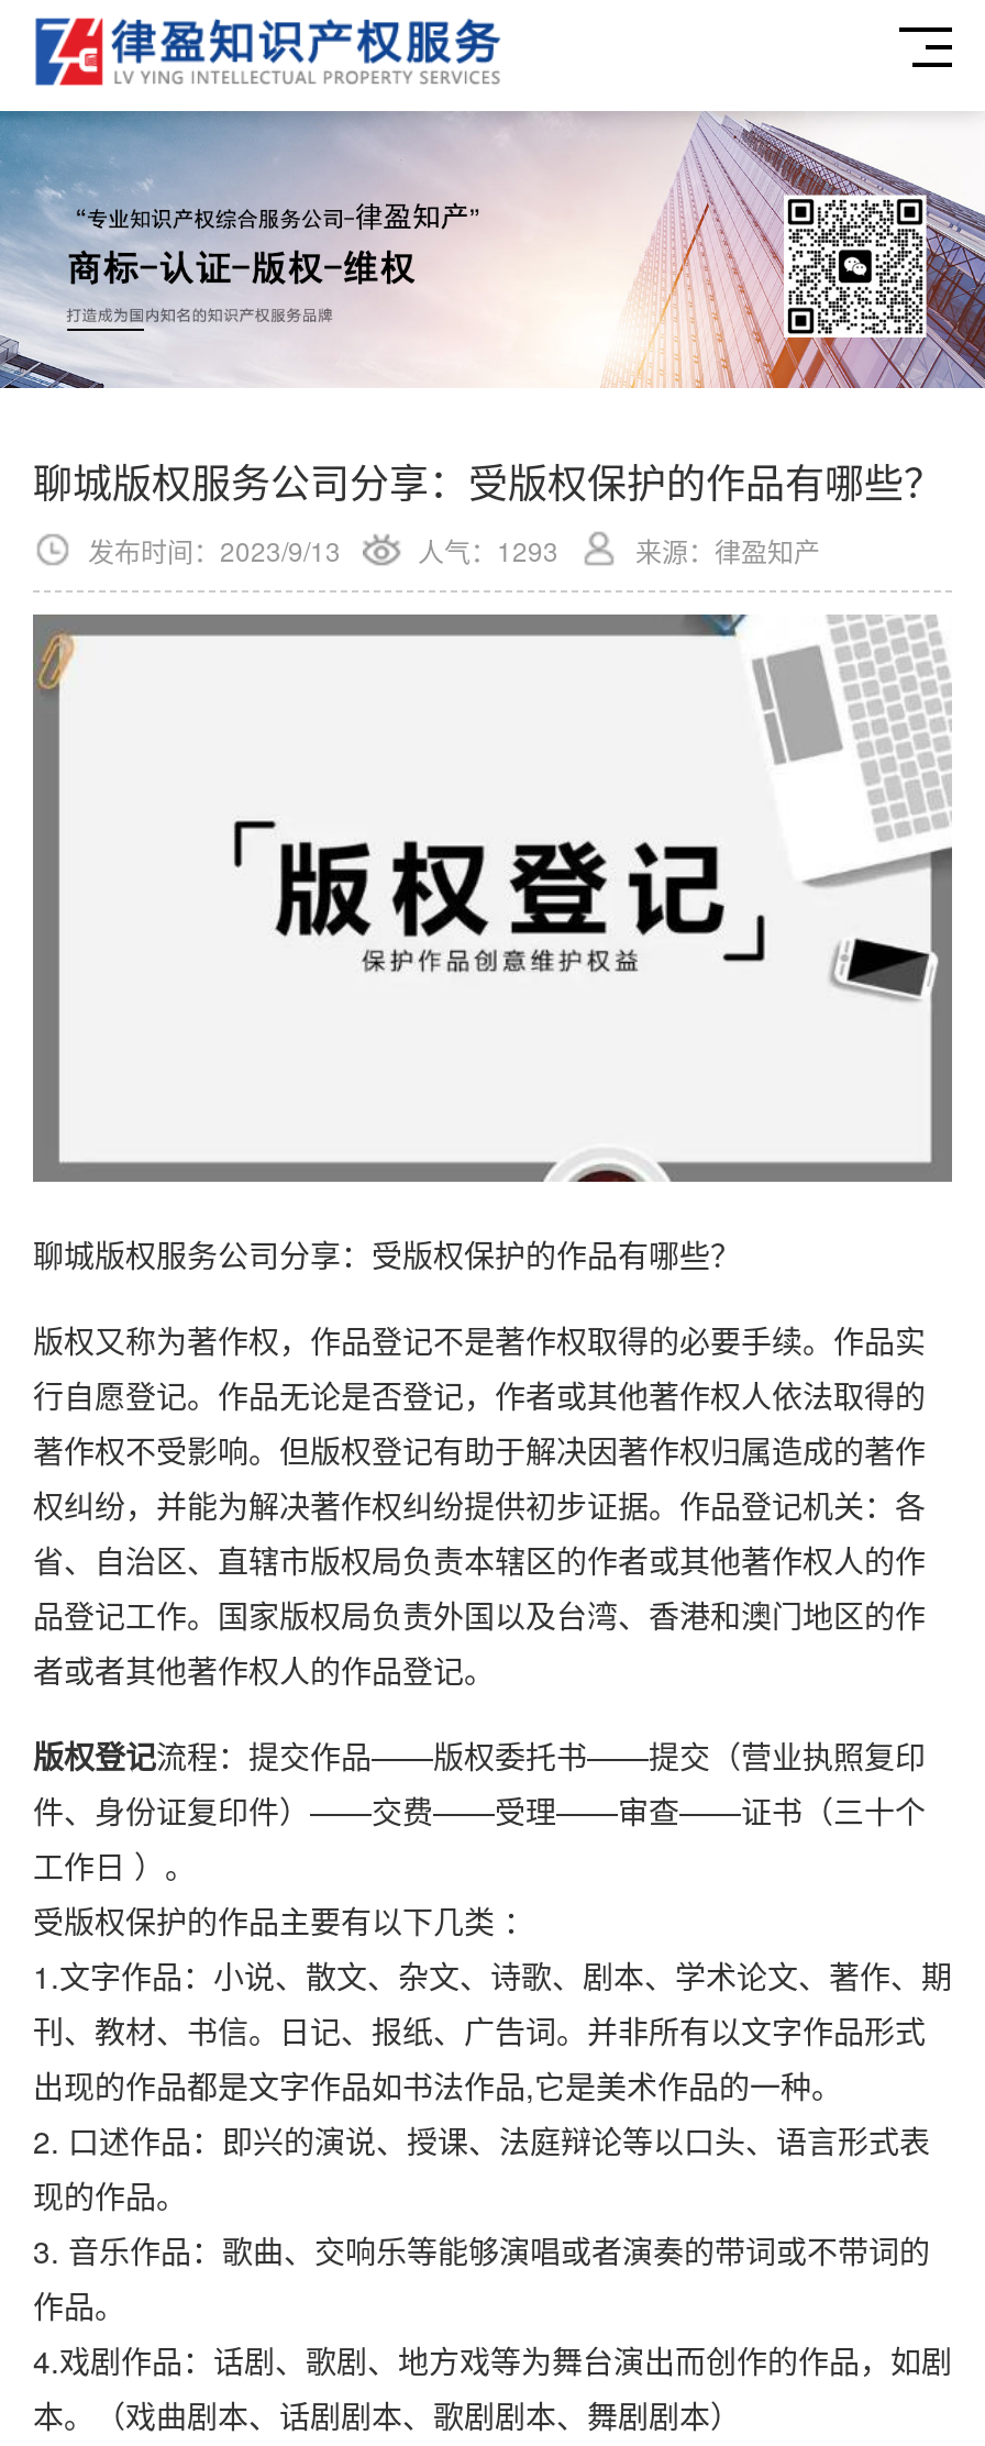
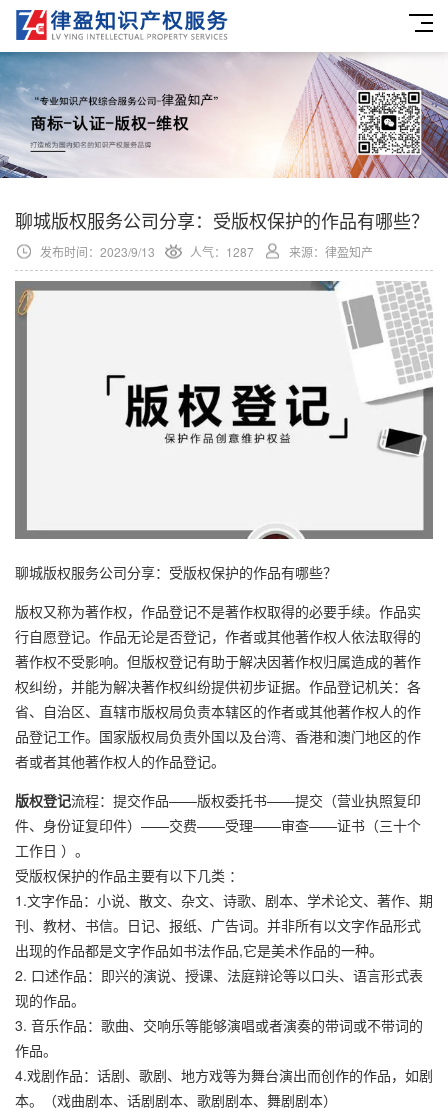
- 人气：1293
+ 人气：1287
